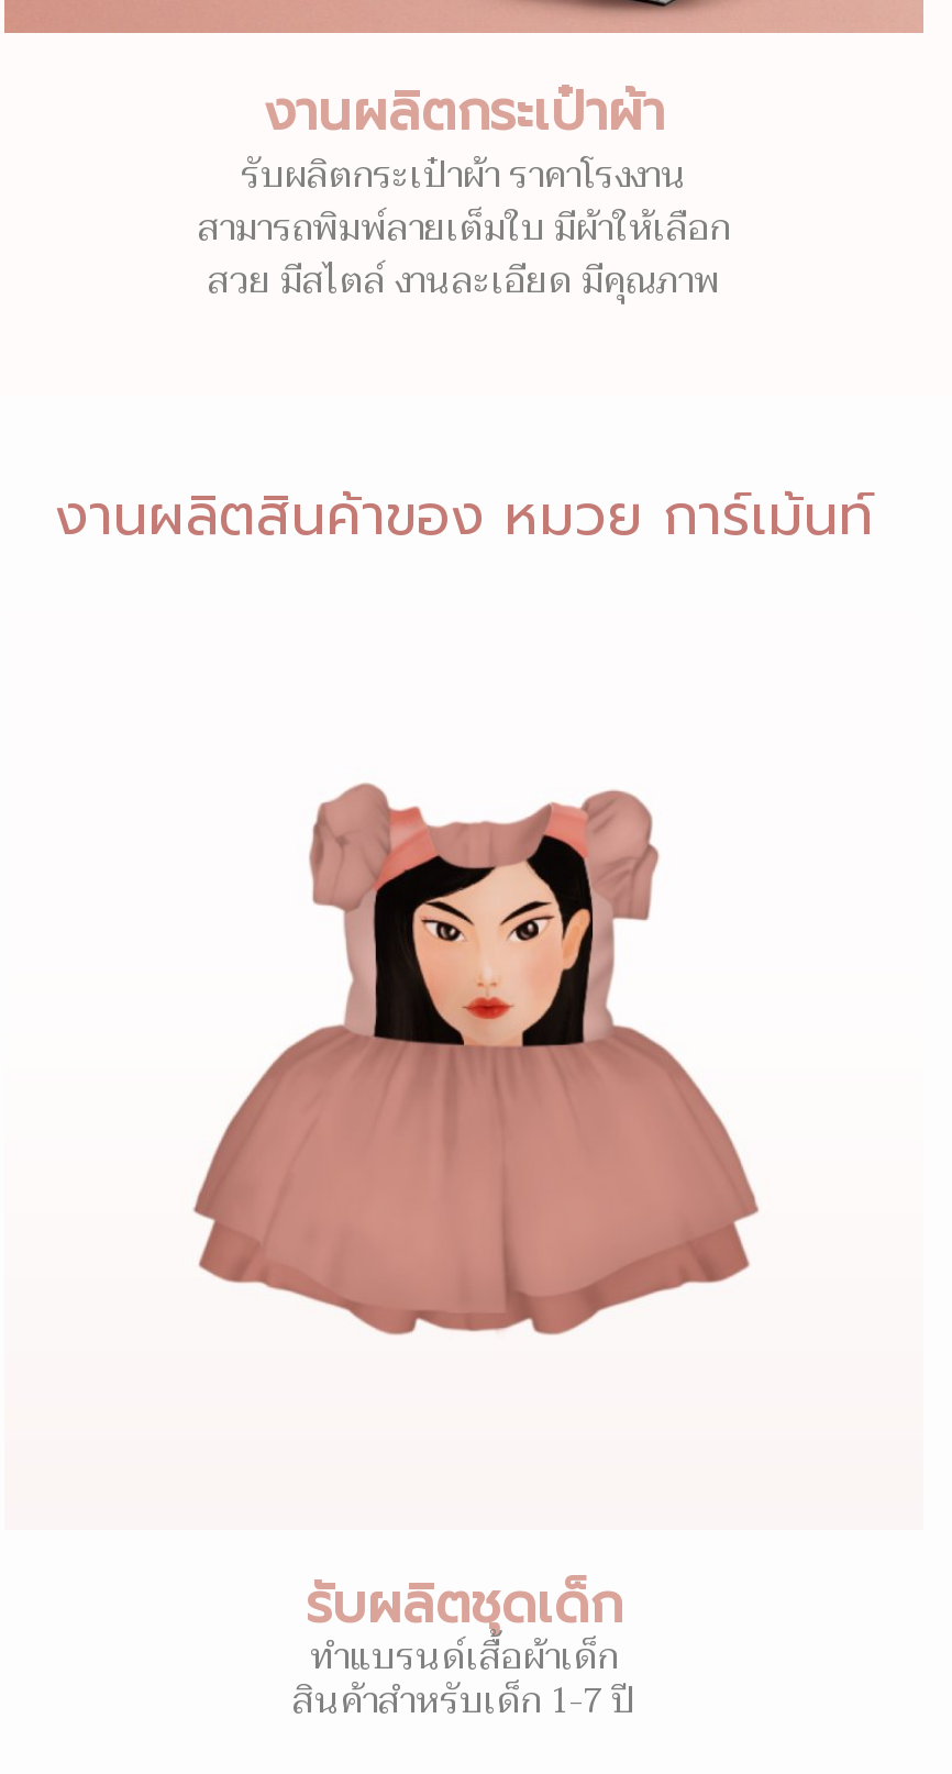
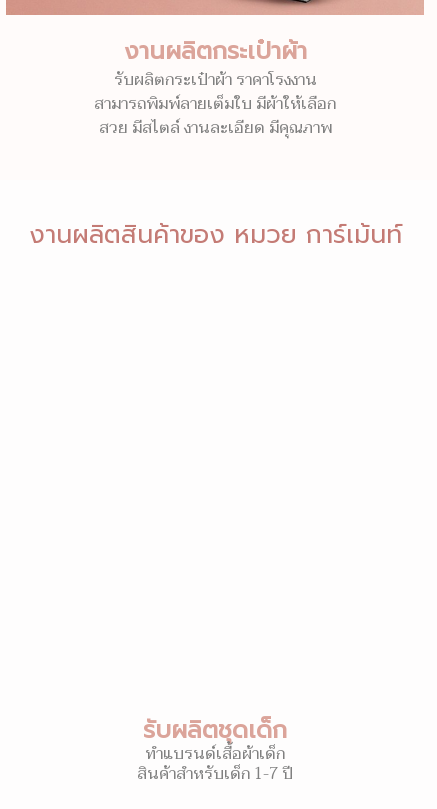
- [image]
